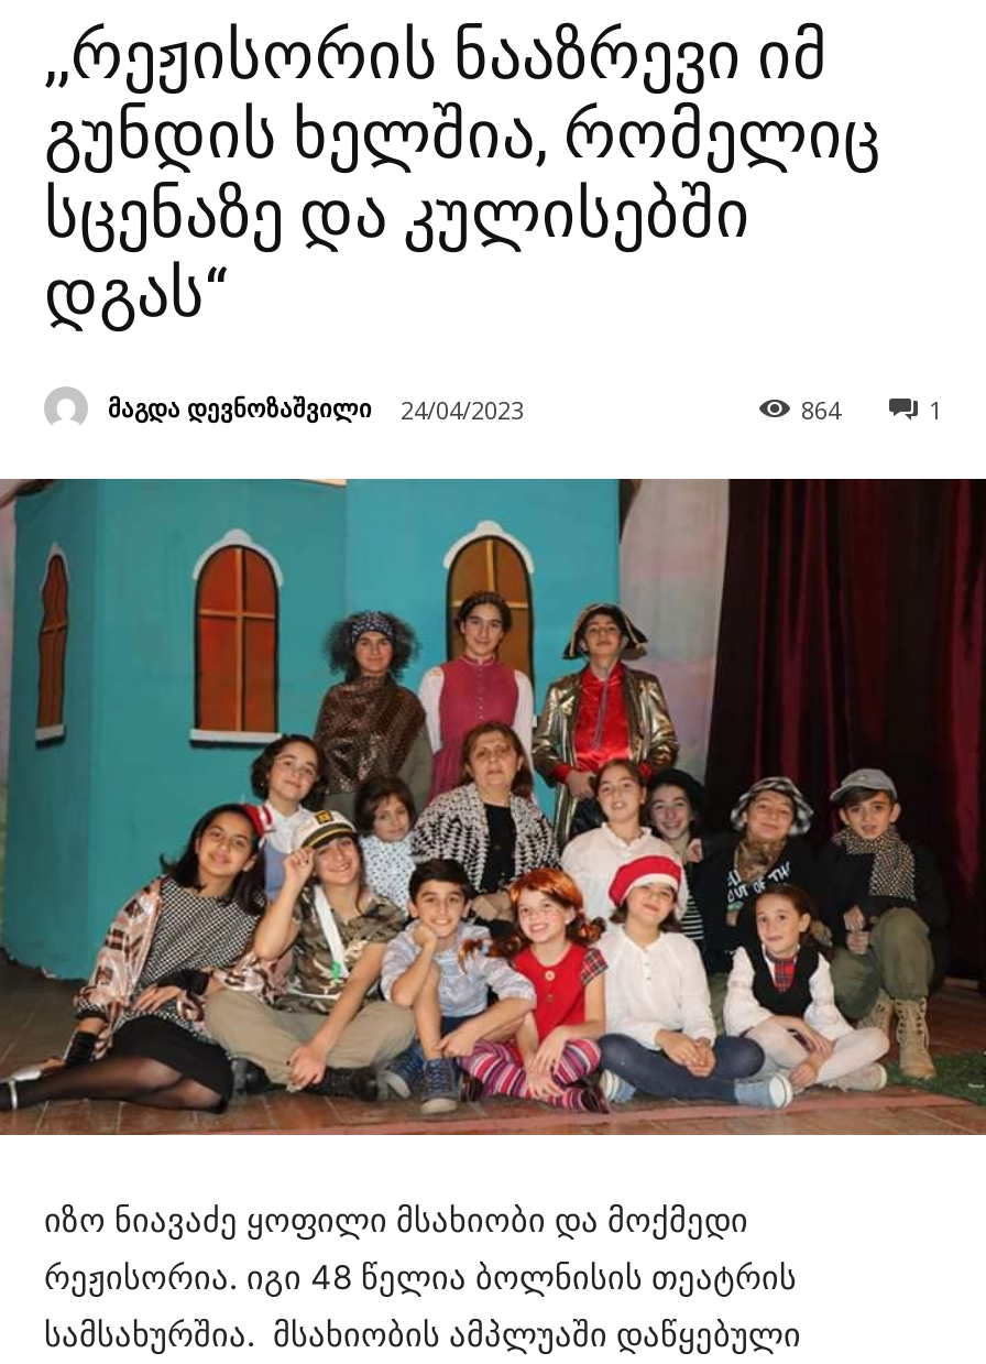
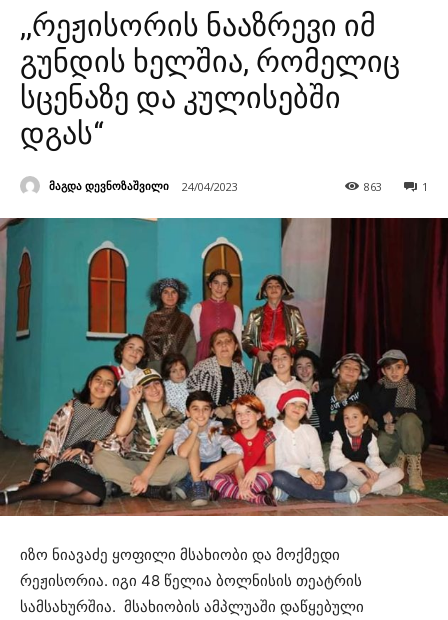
- 864
+ 863
